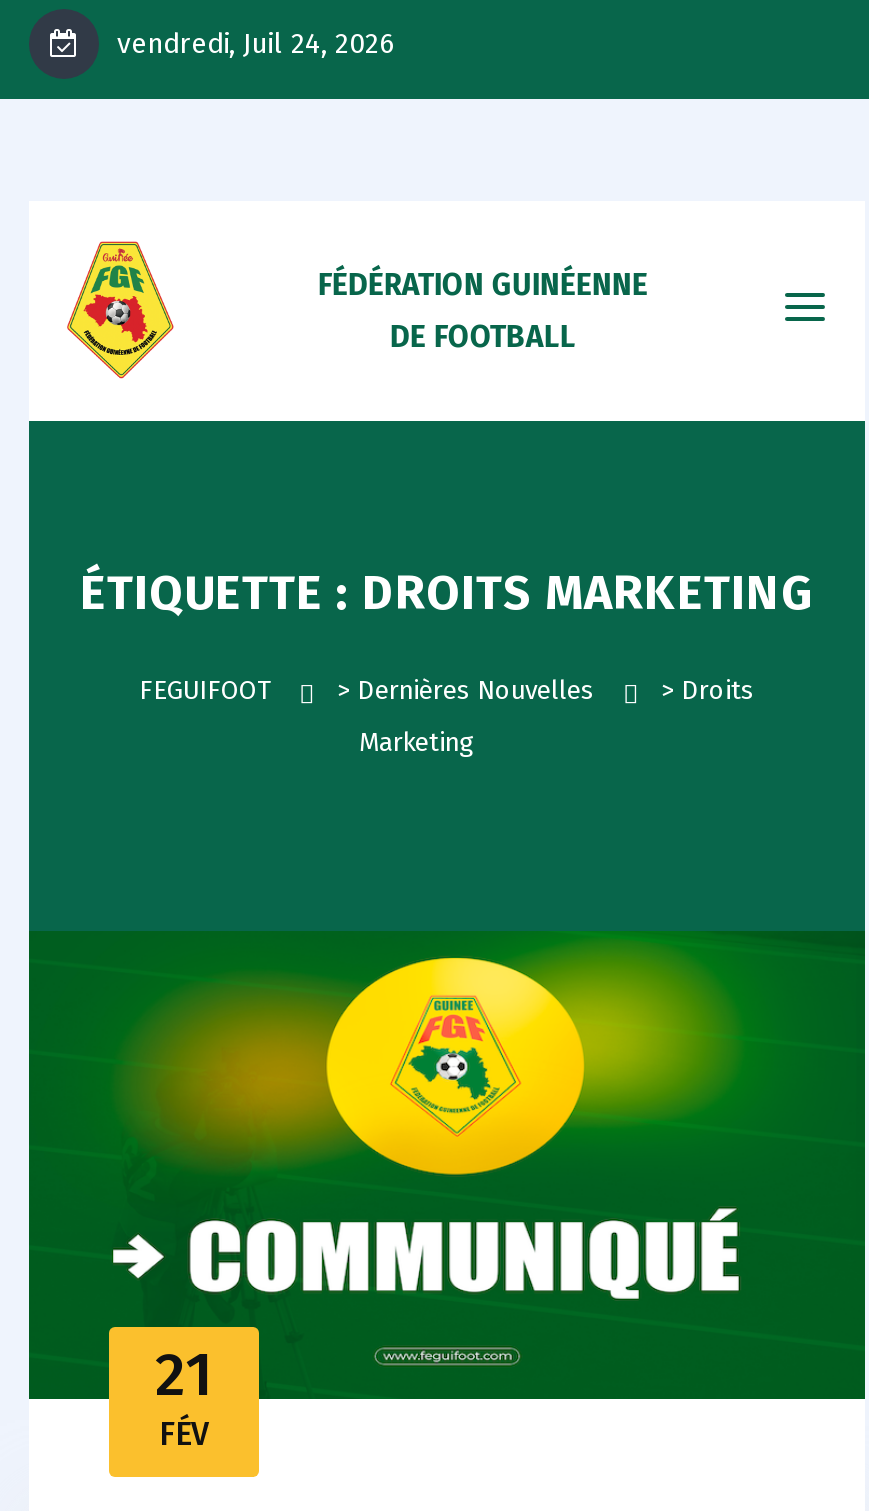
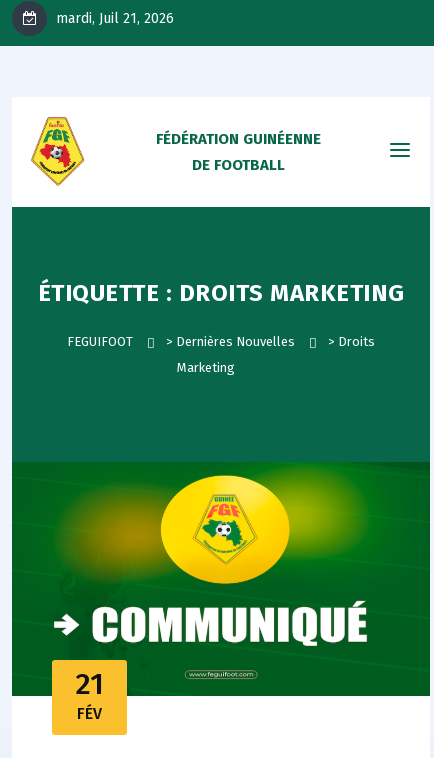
- vendredi, Juil 24, 2026
+ mardi, Juil 21, 2026
